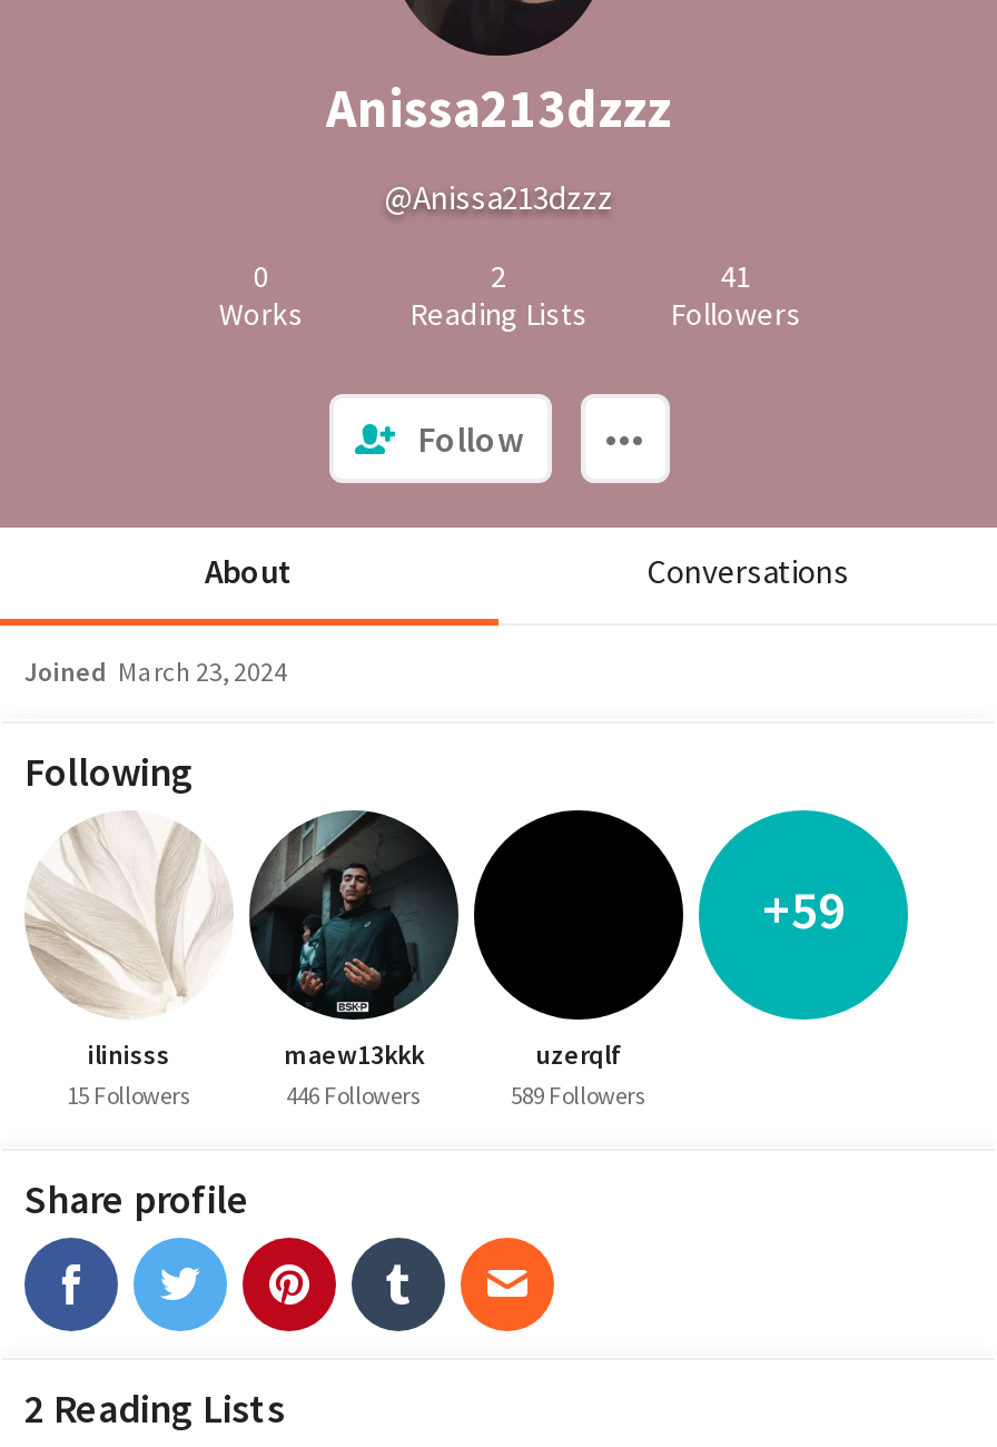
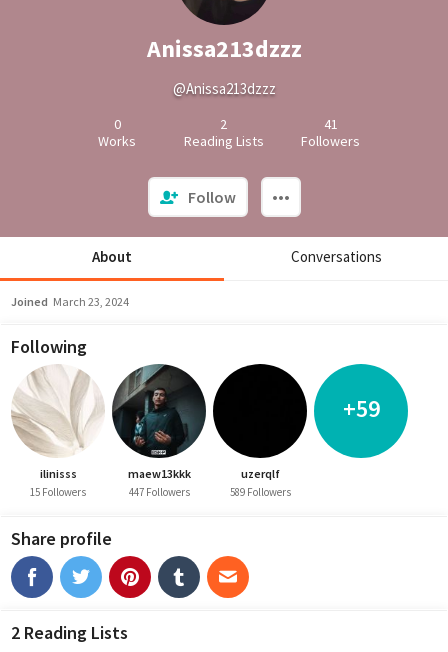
- 446 Followers
+ 447 Followers
